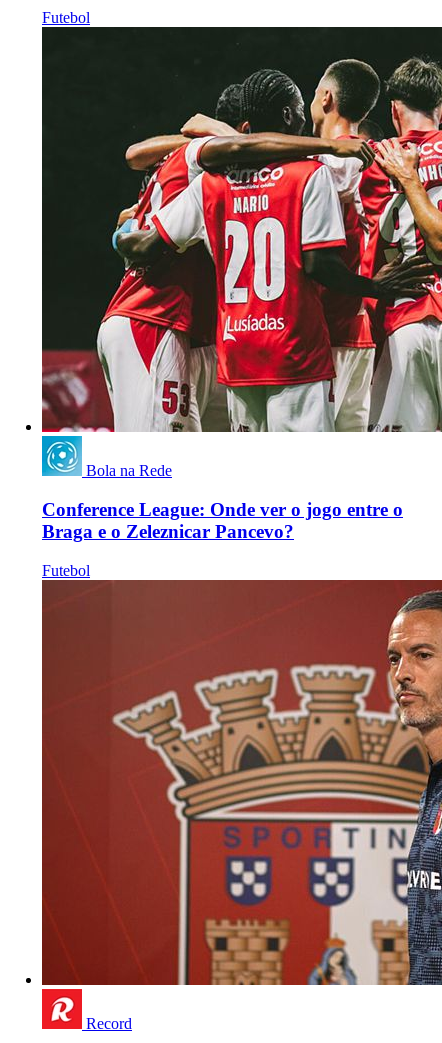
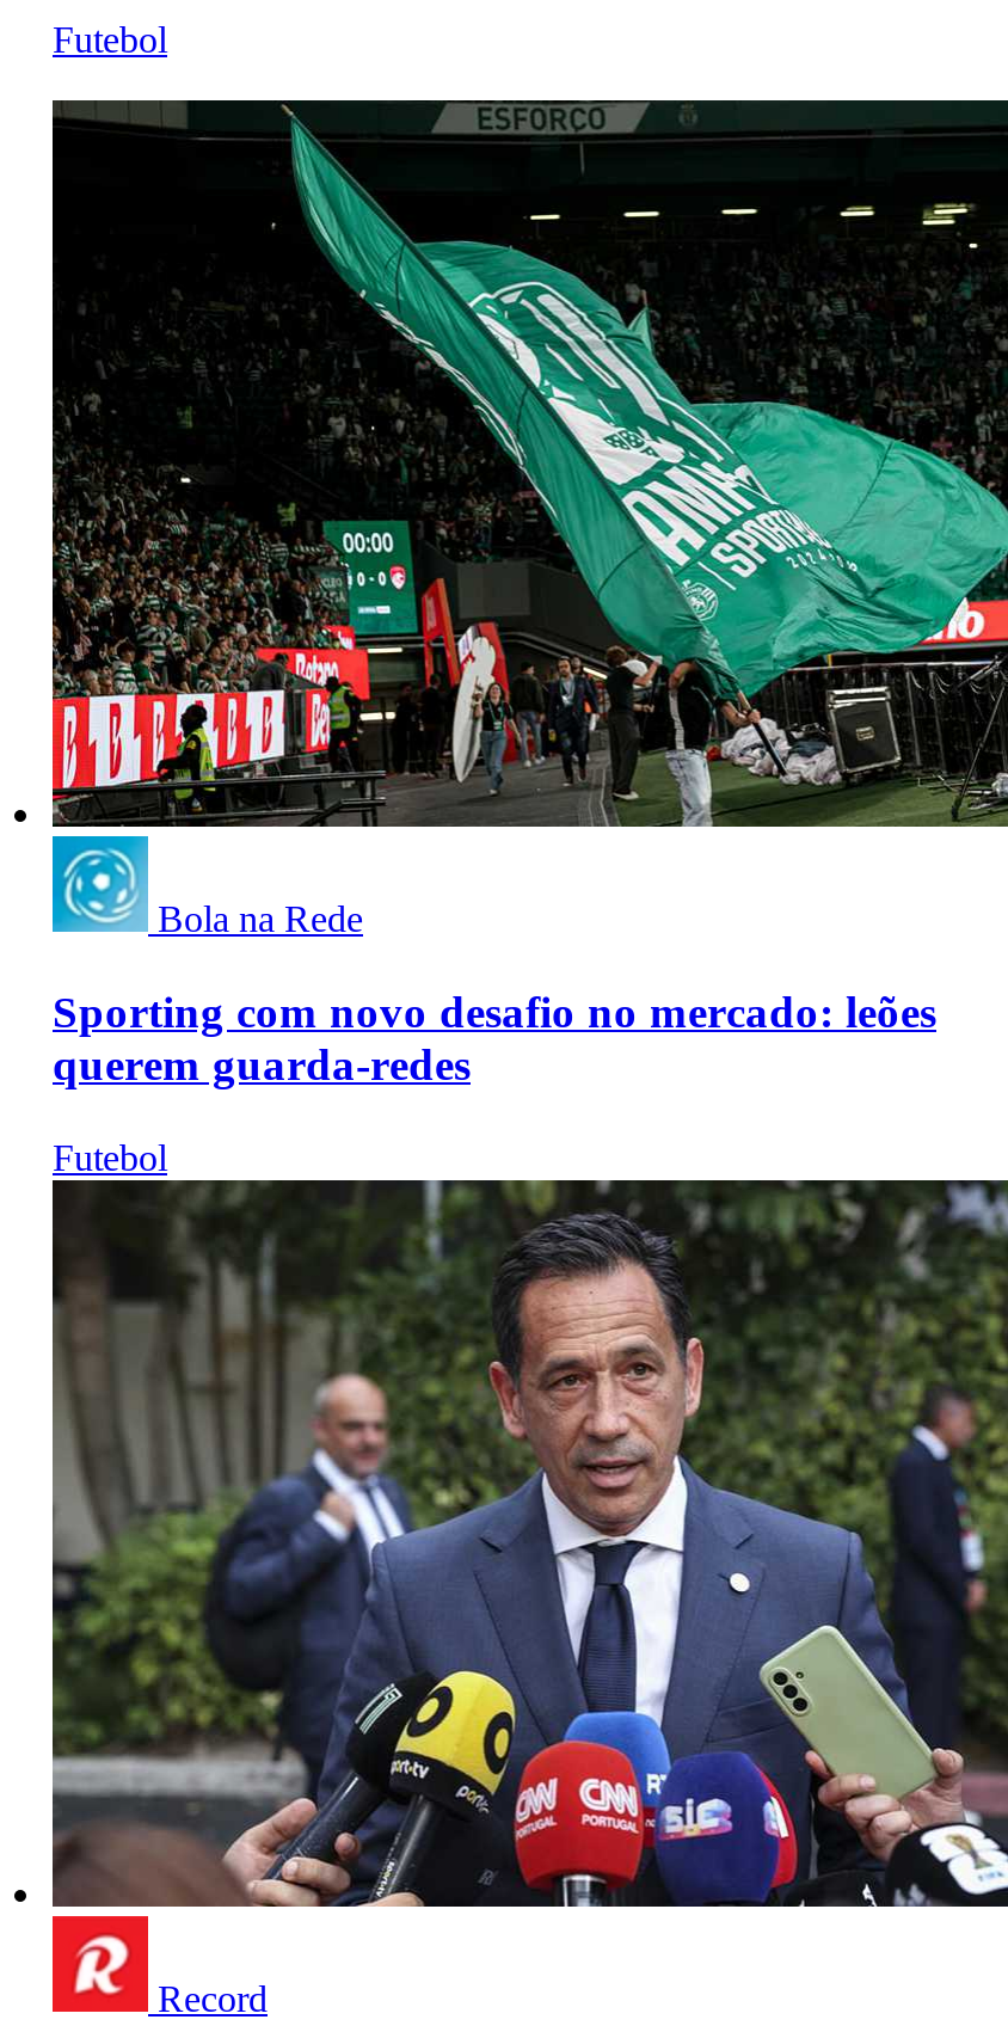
- [image]
+ [image]

- Conference League: Onde ver o jogo entre o
- Braga e o Zeleznicar Pancevo?
+ Sporting com novo desafio no mercado: leões
+ querem guarda-redes

- [image]
+ [image]
